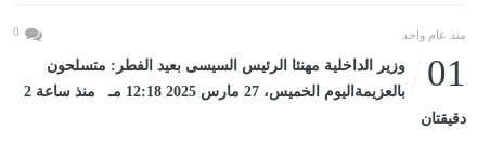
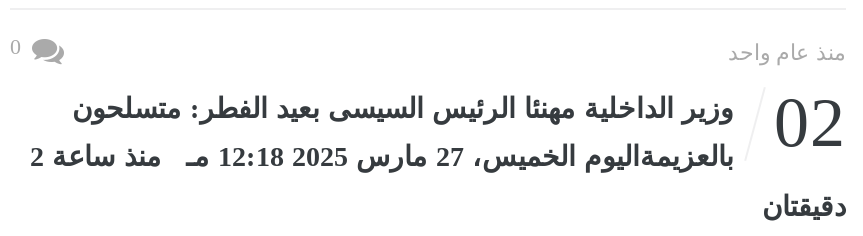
- 01 وزير الداخلية مهنئا الرئيس السيسى بعيد الفطر: متسلحون
+ 02 وزير الداخلية مهنئا الرئيس السيسى بعيد الفطر: متسلحون
